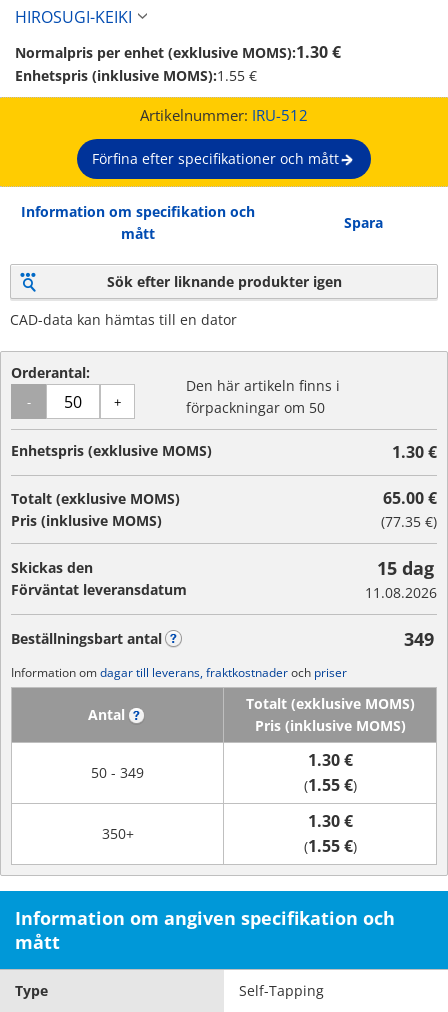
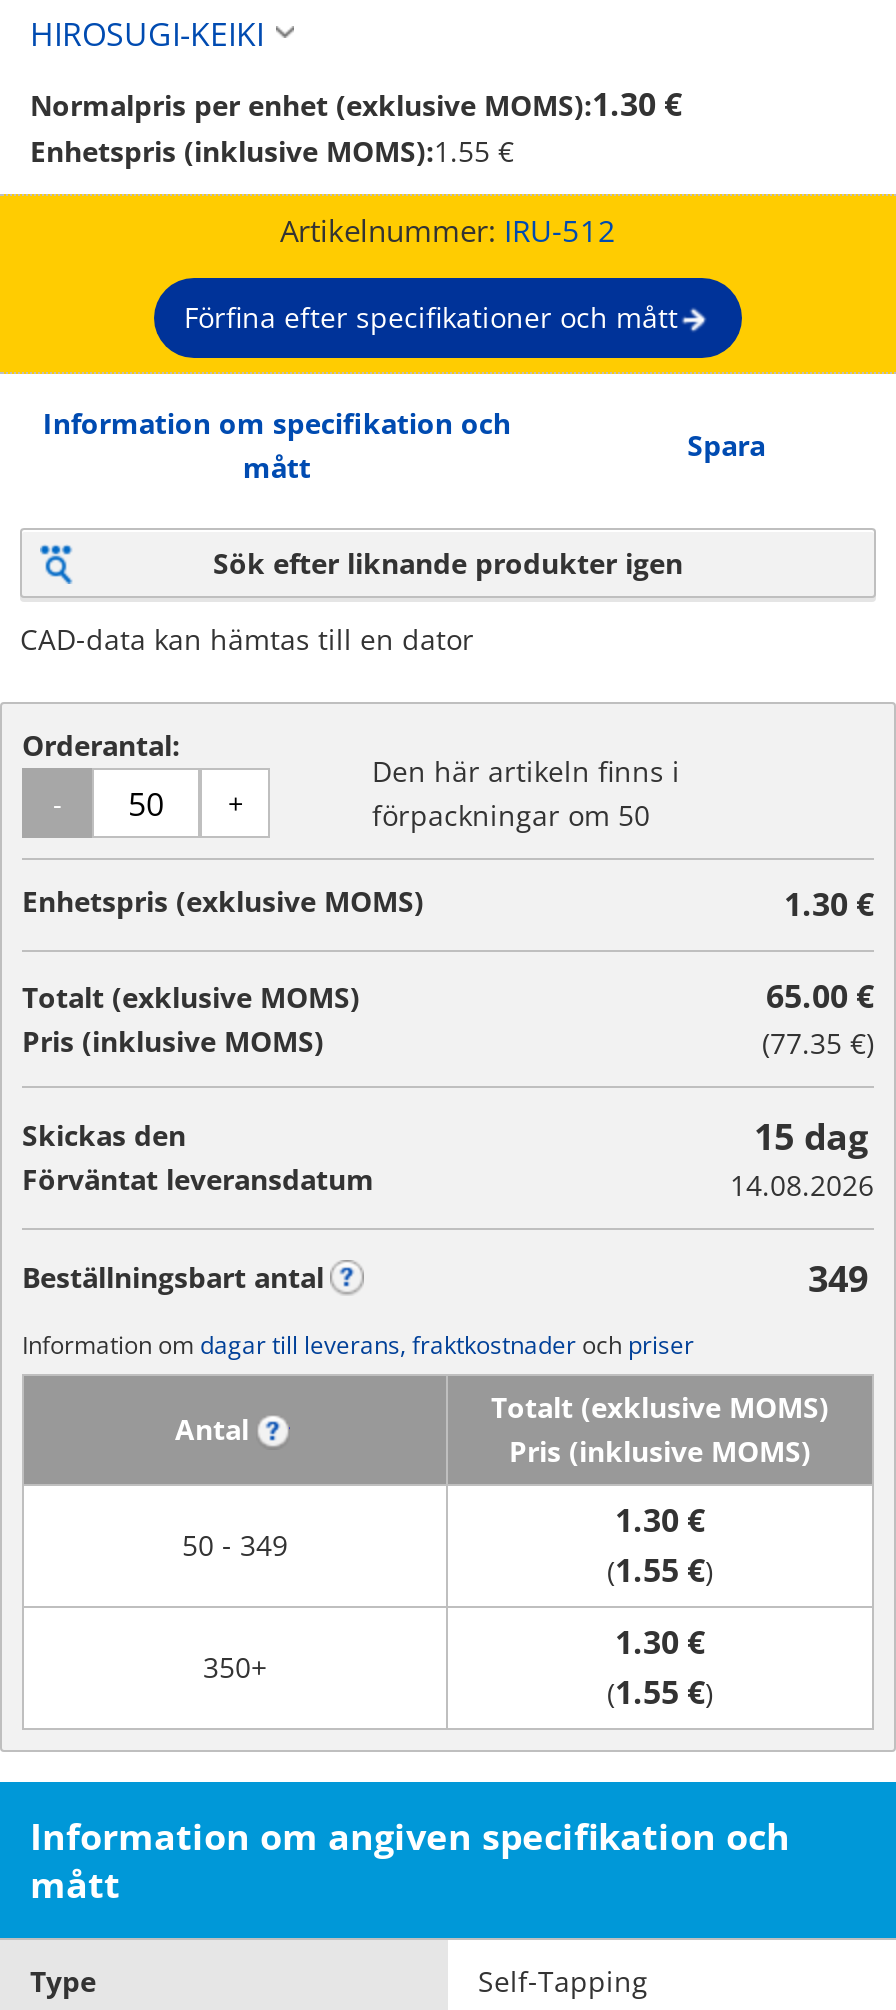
- 11.08.2026
+ 14.08.2026
